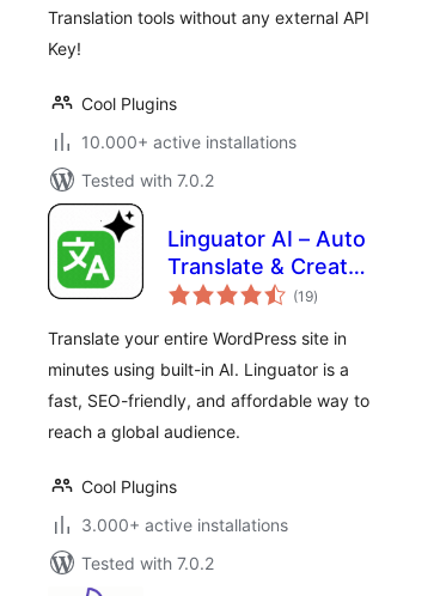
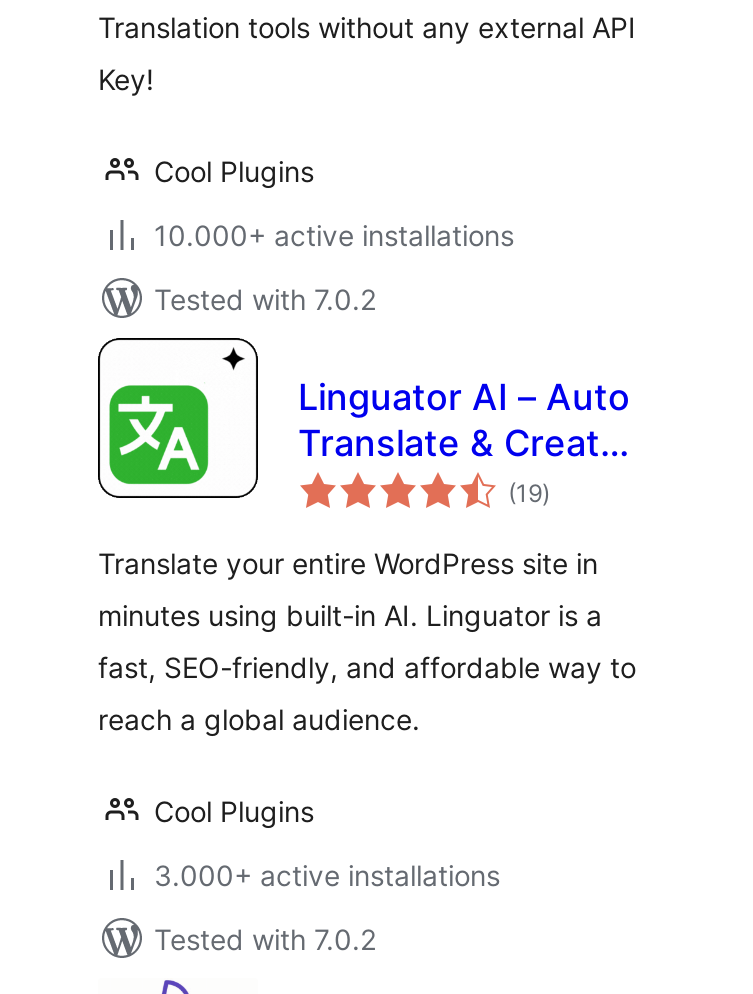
- [image]
+ [image]
